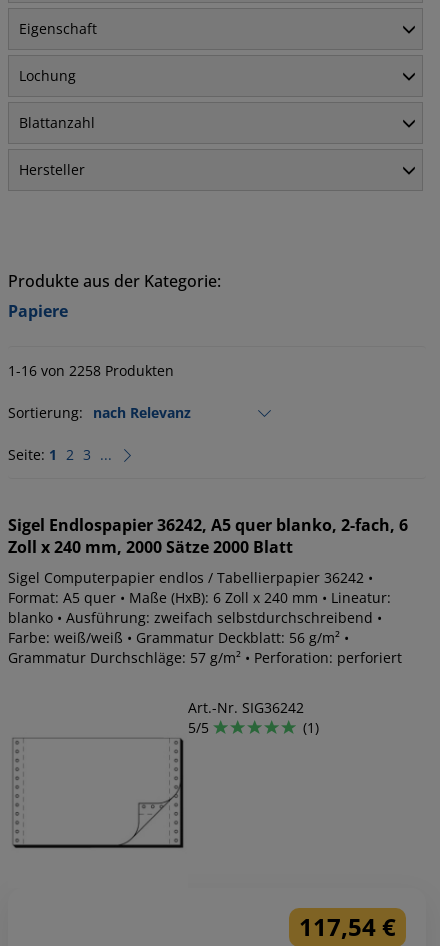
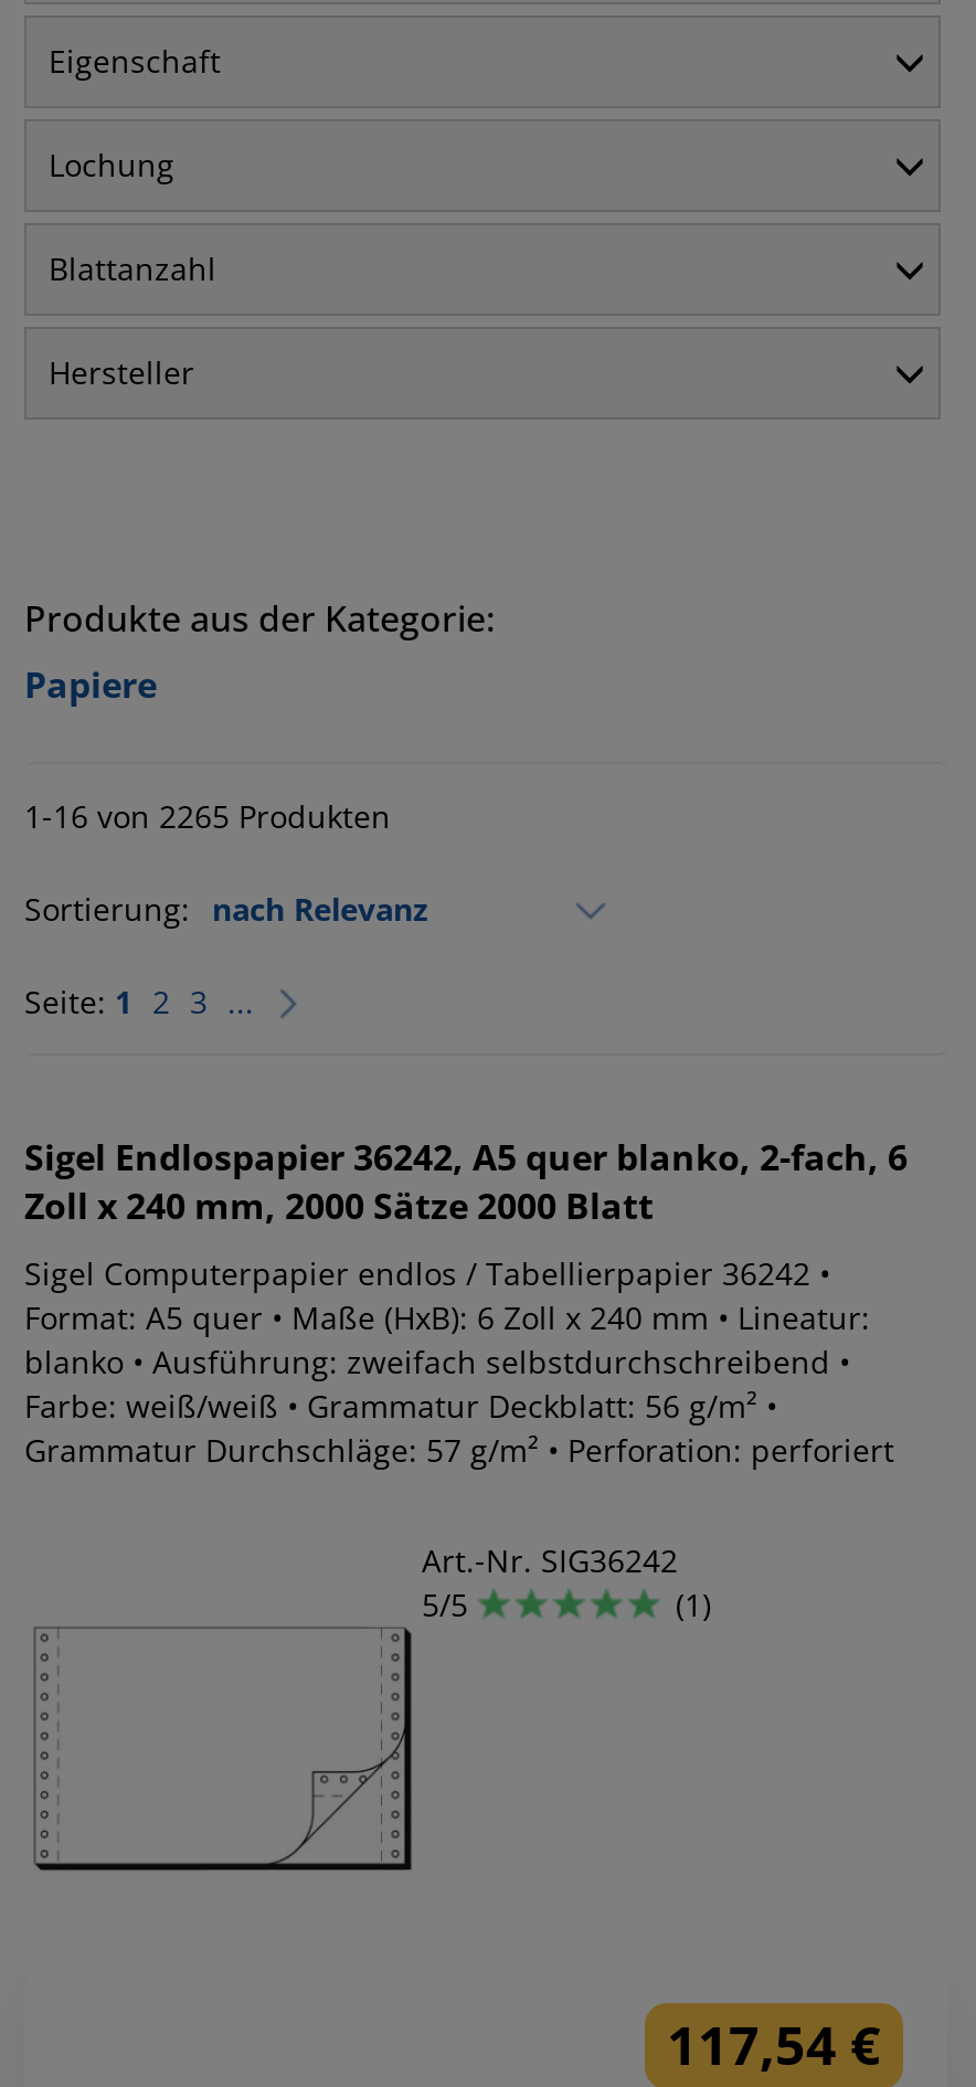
- 1-16 von 2258 Produkten
+ 1-16 von 2265 Produkten
